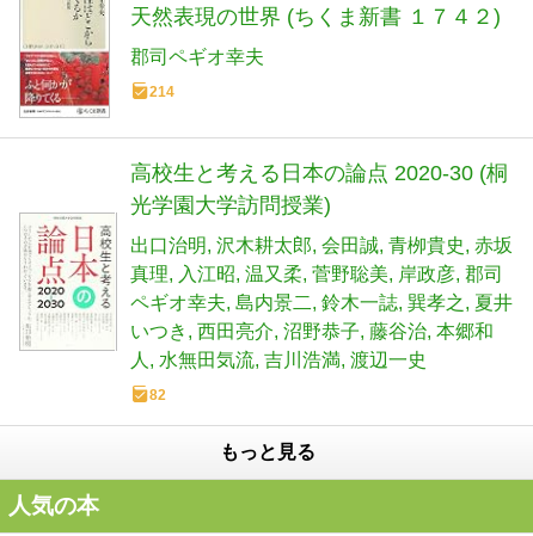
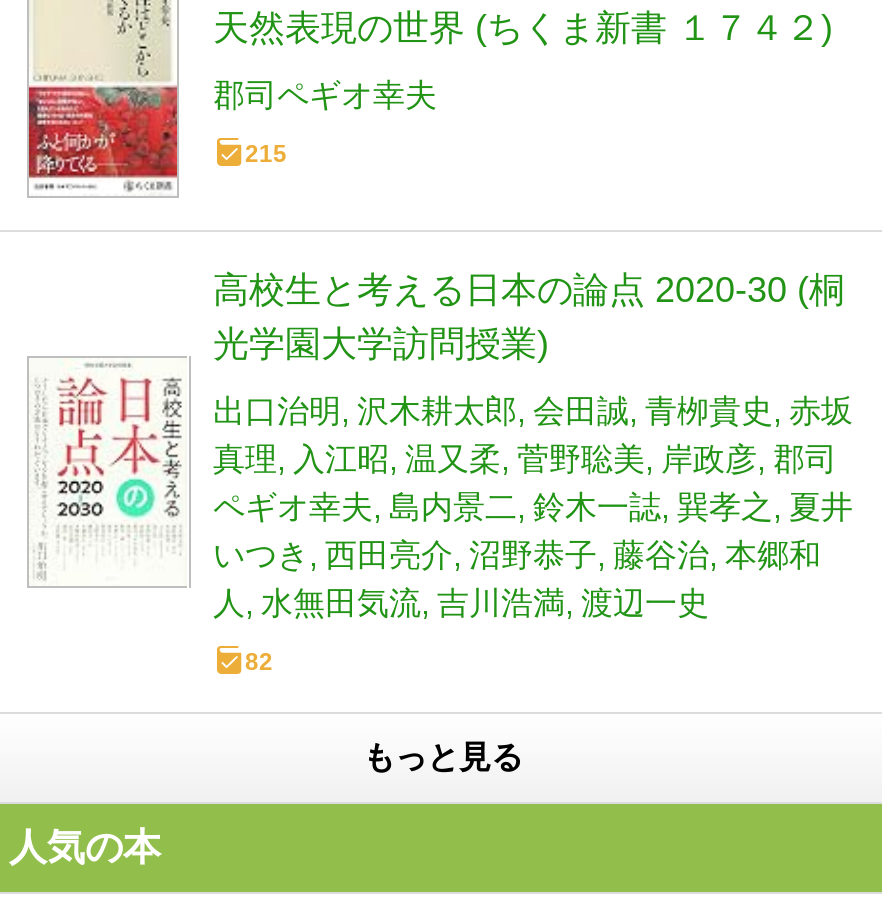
- 214
+ 215
